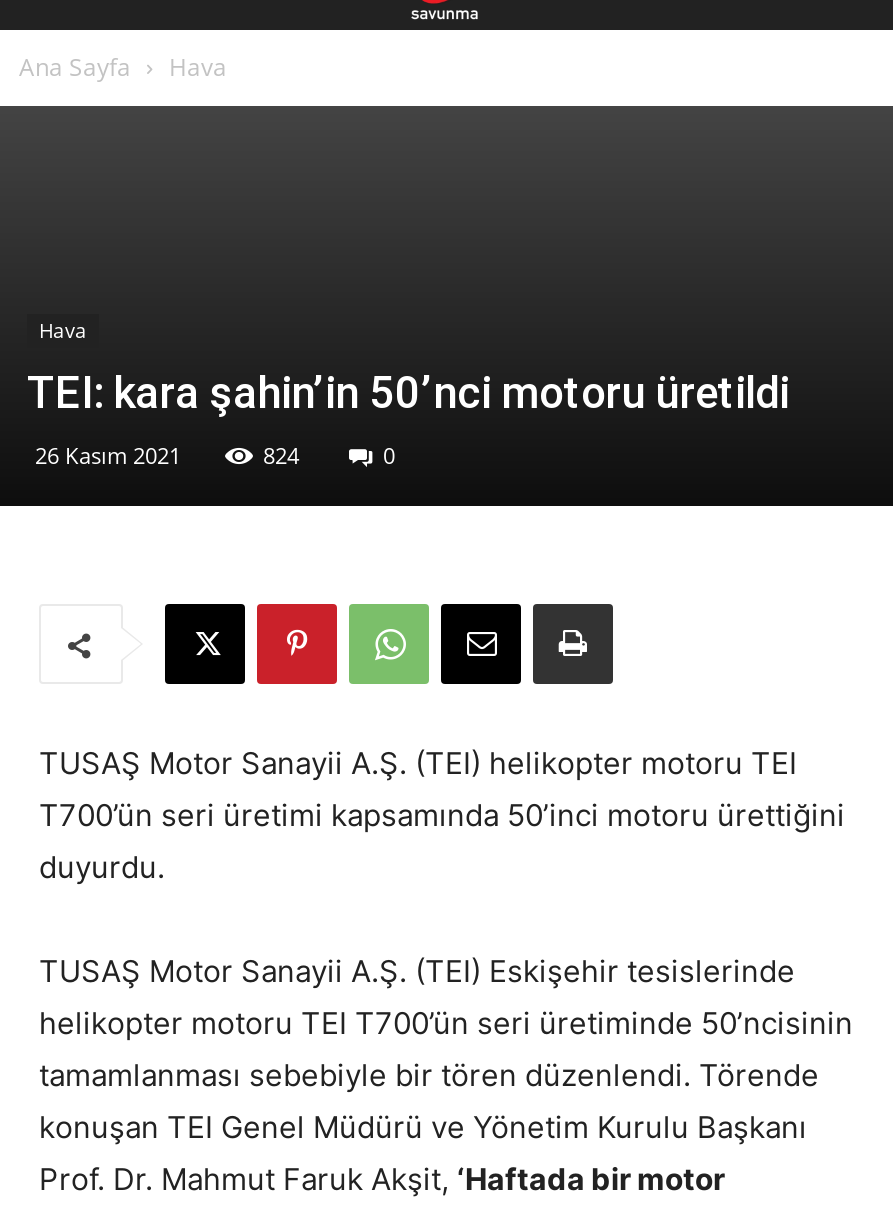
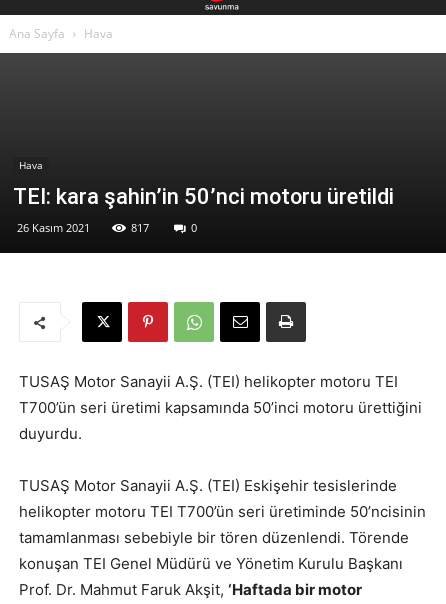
- 824
+ 817
